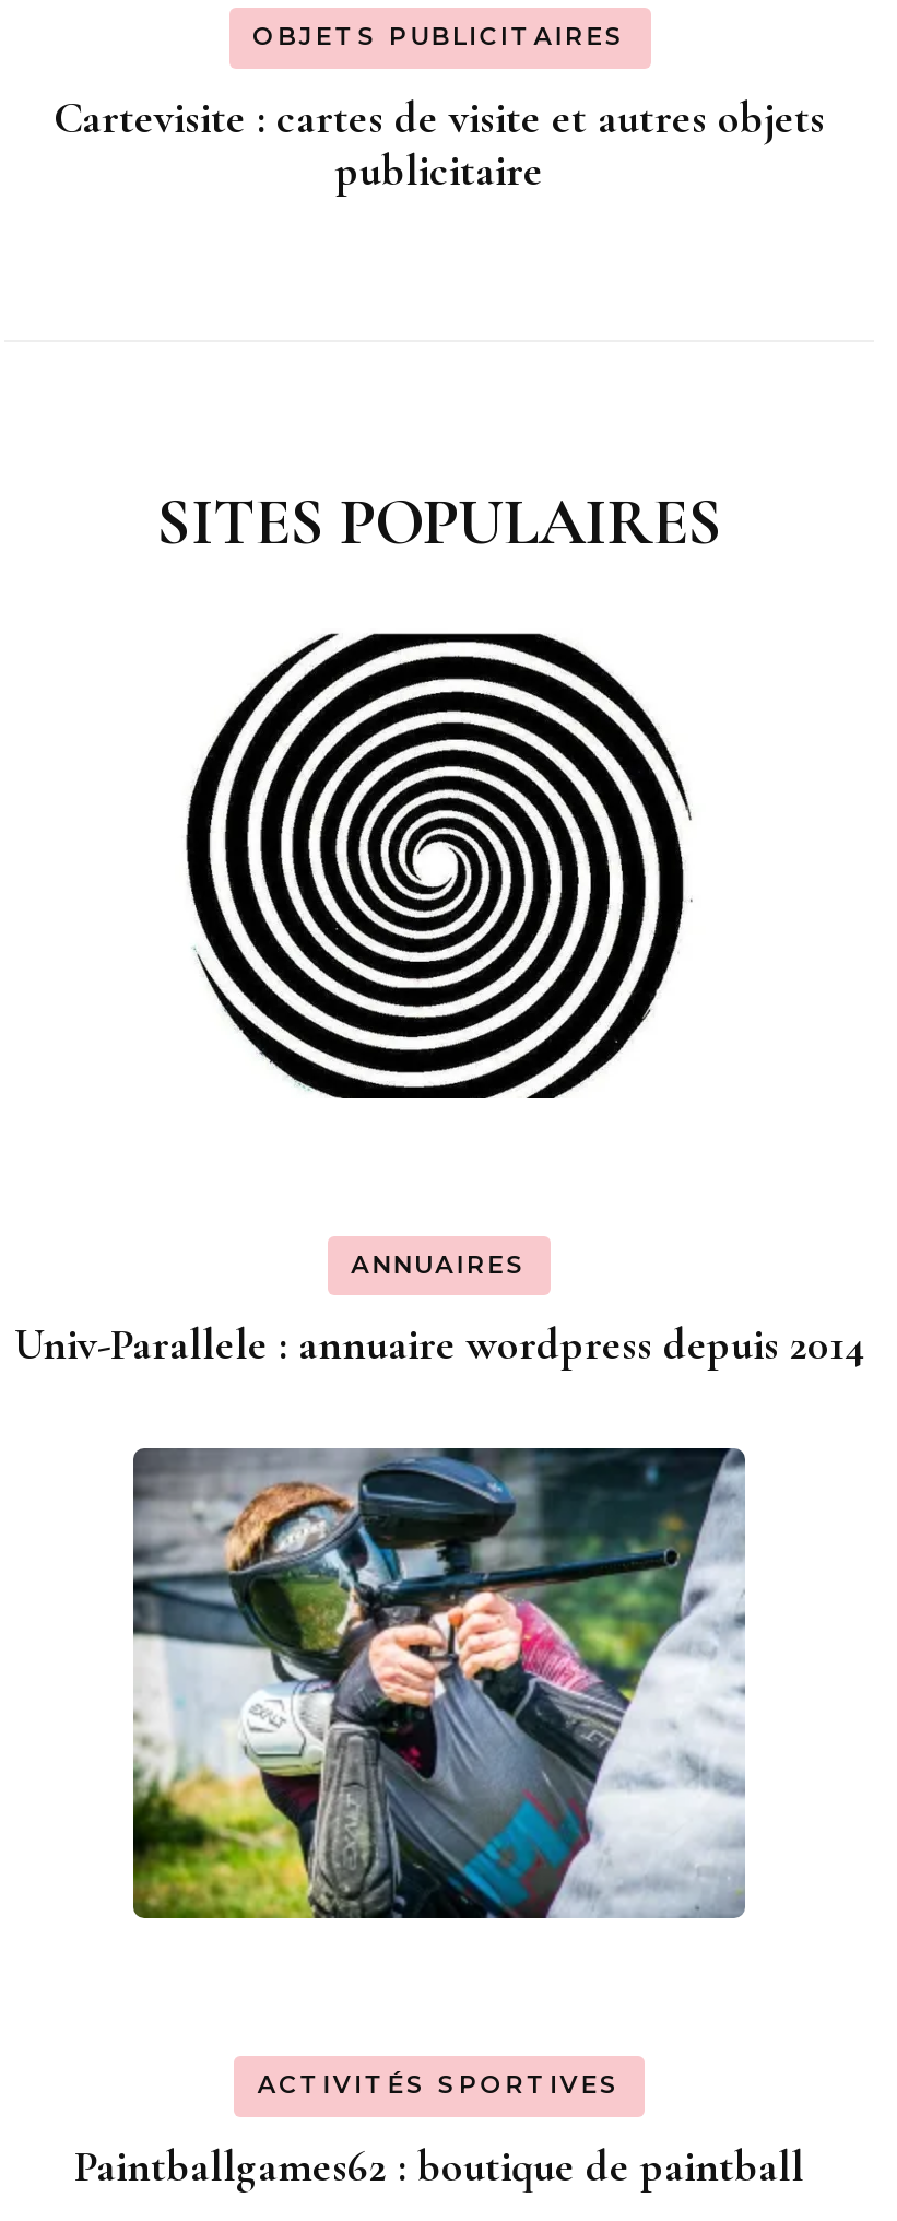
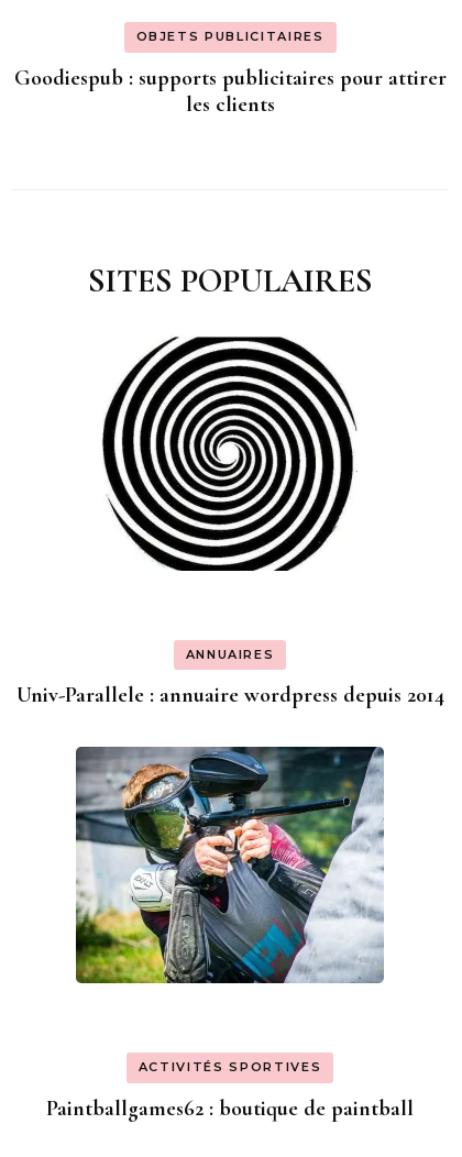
- Cartevisite : cartes de visite et autres objets
- publicitaire
+ Goodiespub : supports publicitaires pour attirer
+ les clients
